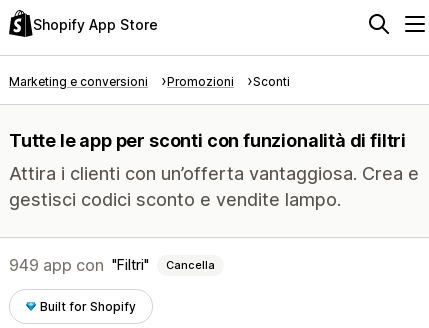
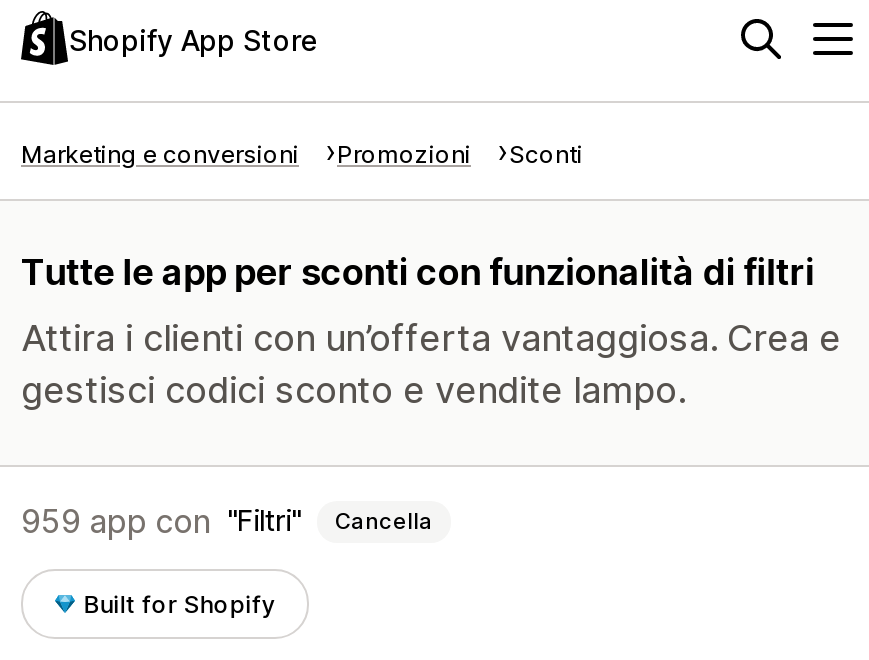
- 949 app con Filtri Cancella
+ 959 app con Filtri Cancella
